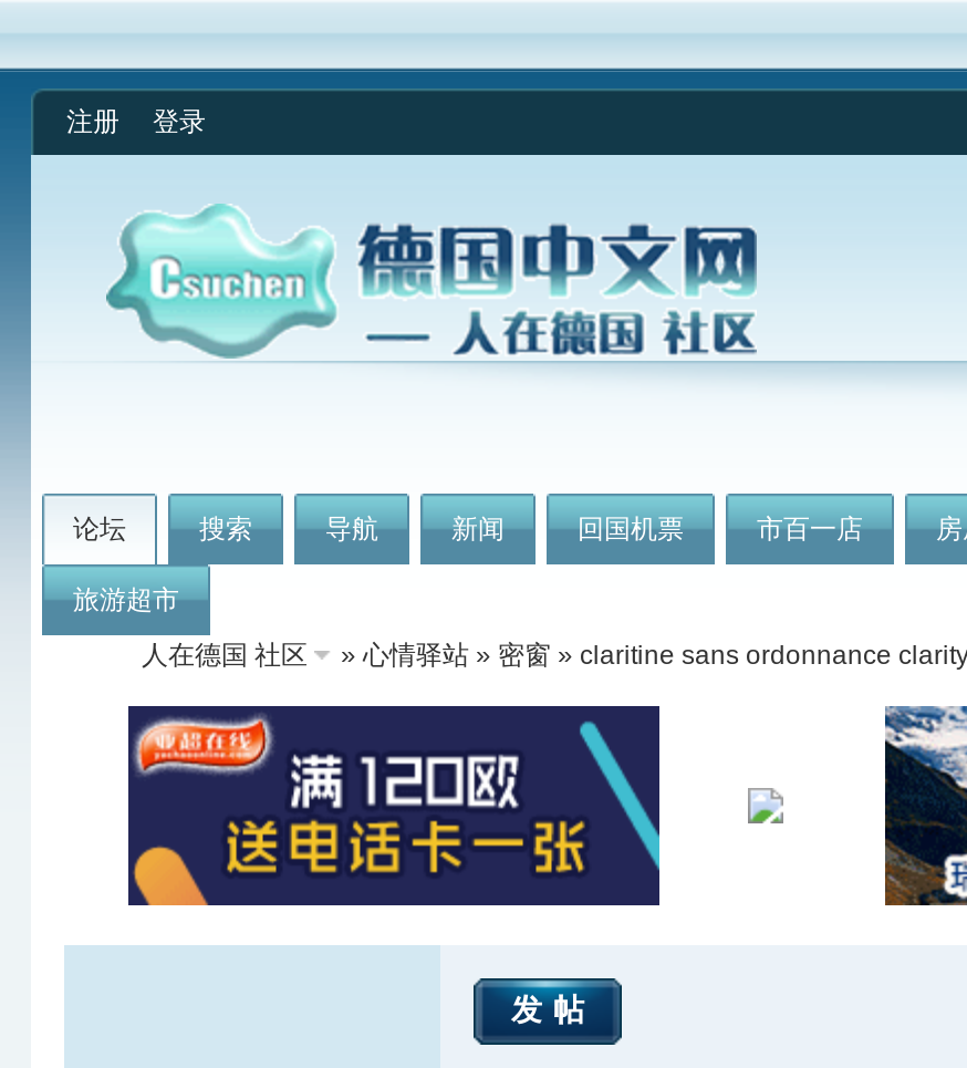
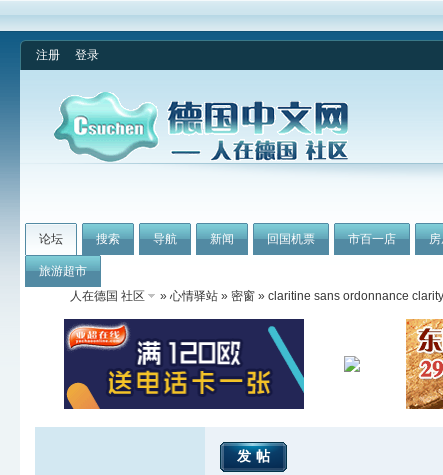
- [image]
+ [image]
